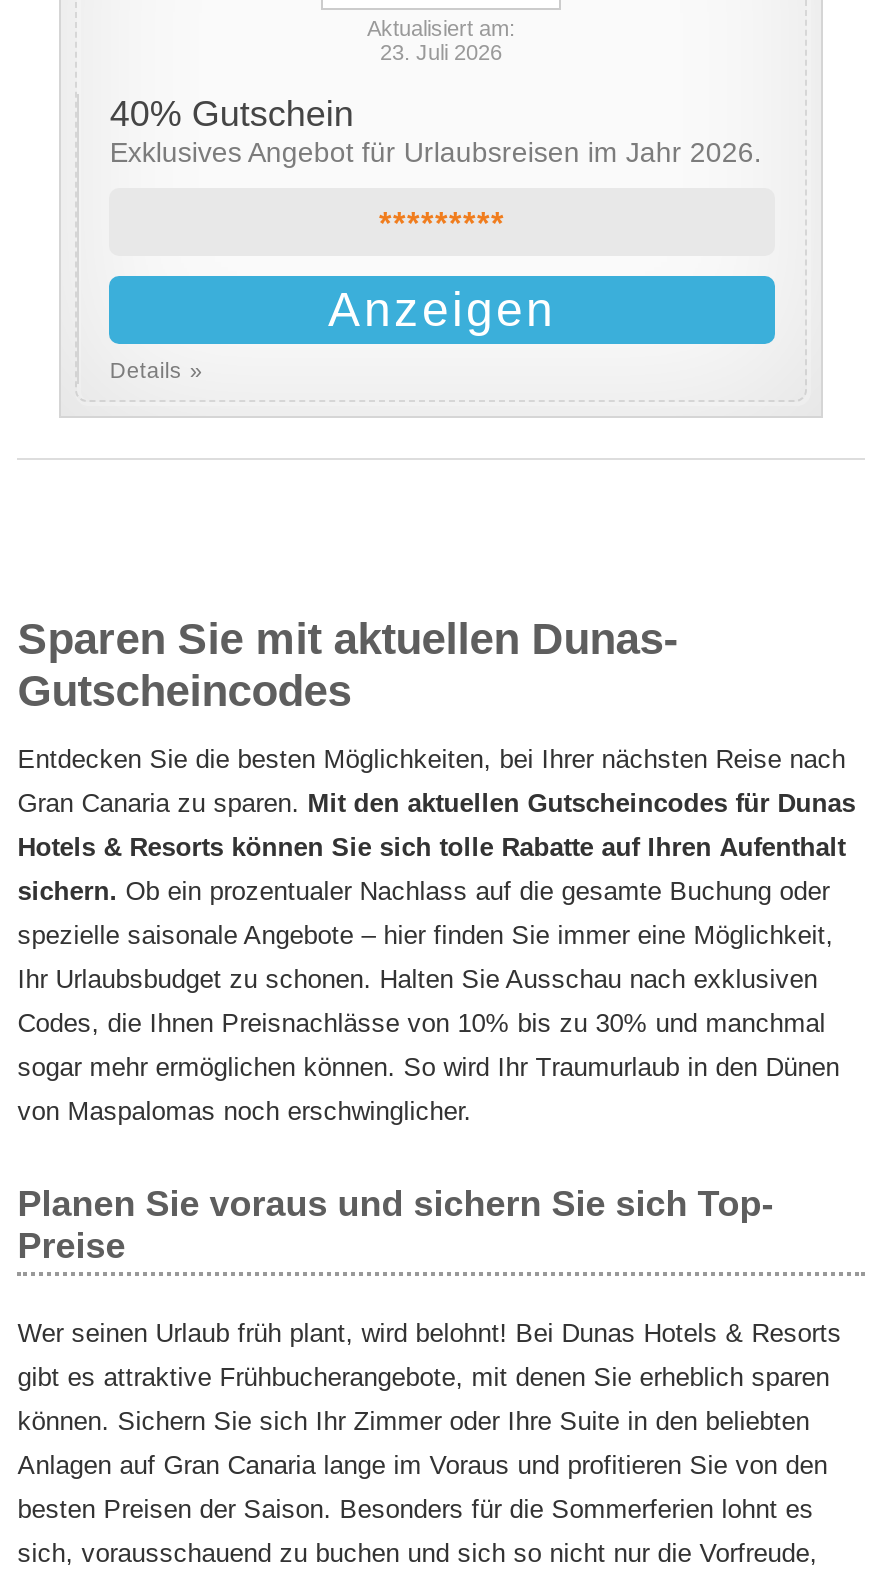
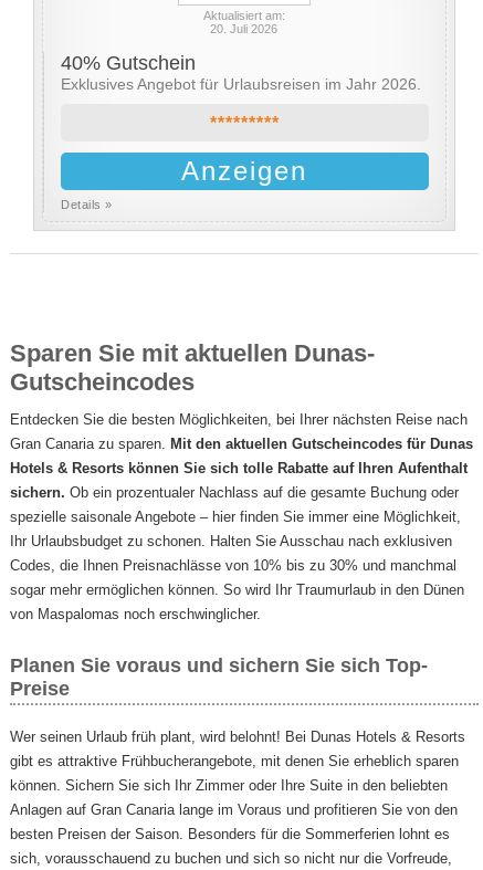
- 23. Juli 2026
+ 20. Juli 2026
